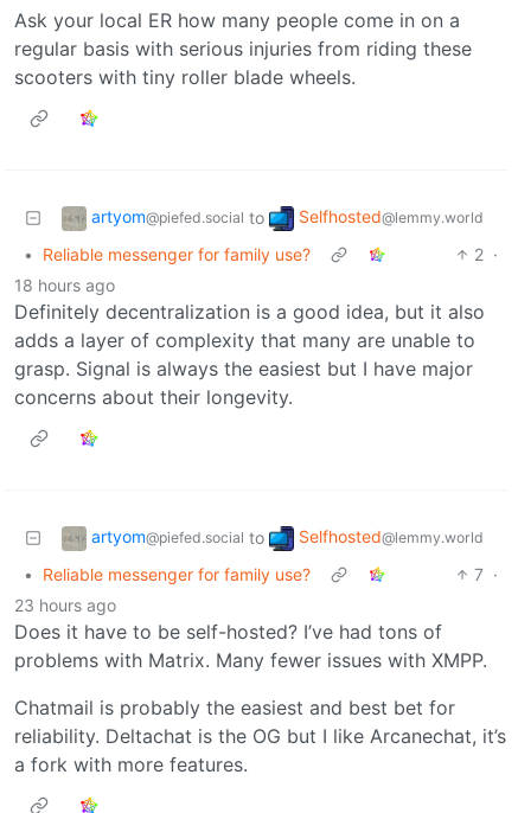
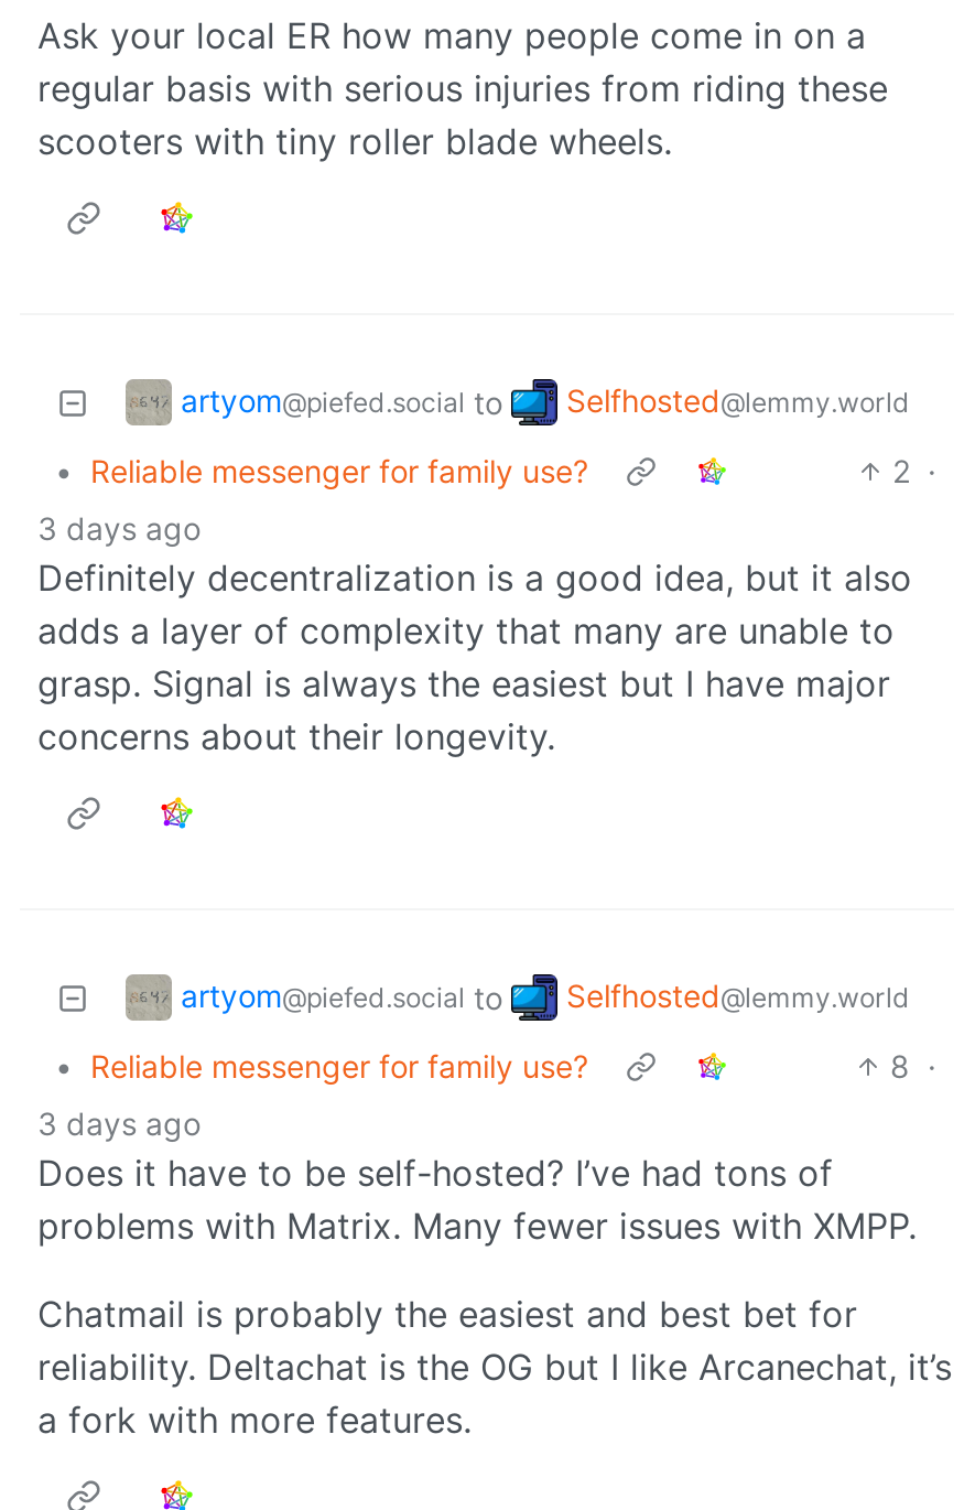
- 18 hours ago
+ 3 days ago

- 7 ·
+ 8 ·

- 23 hours ago
+ 3 days ago
